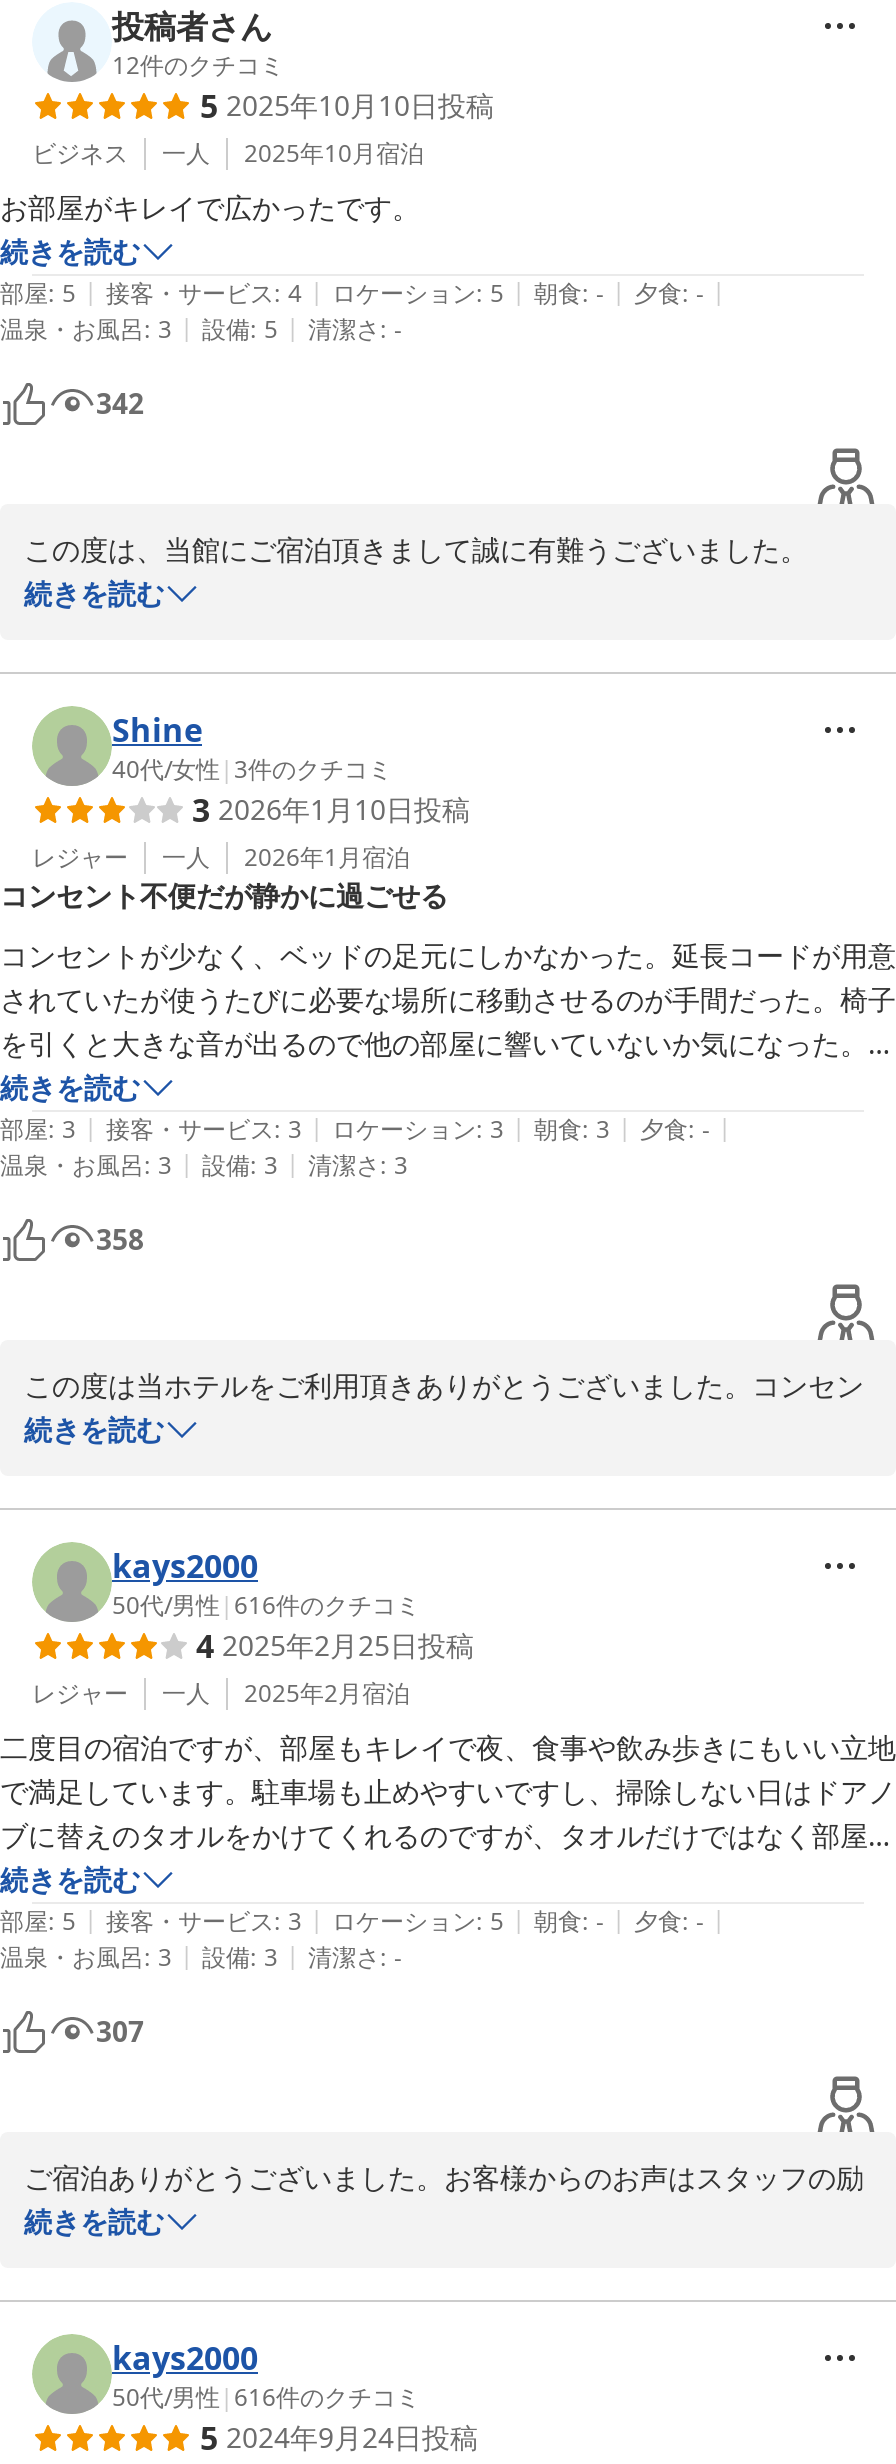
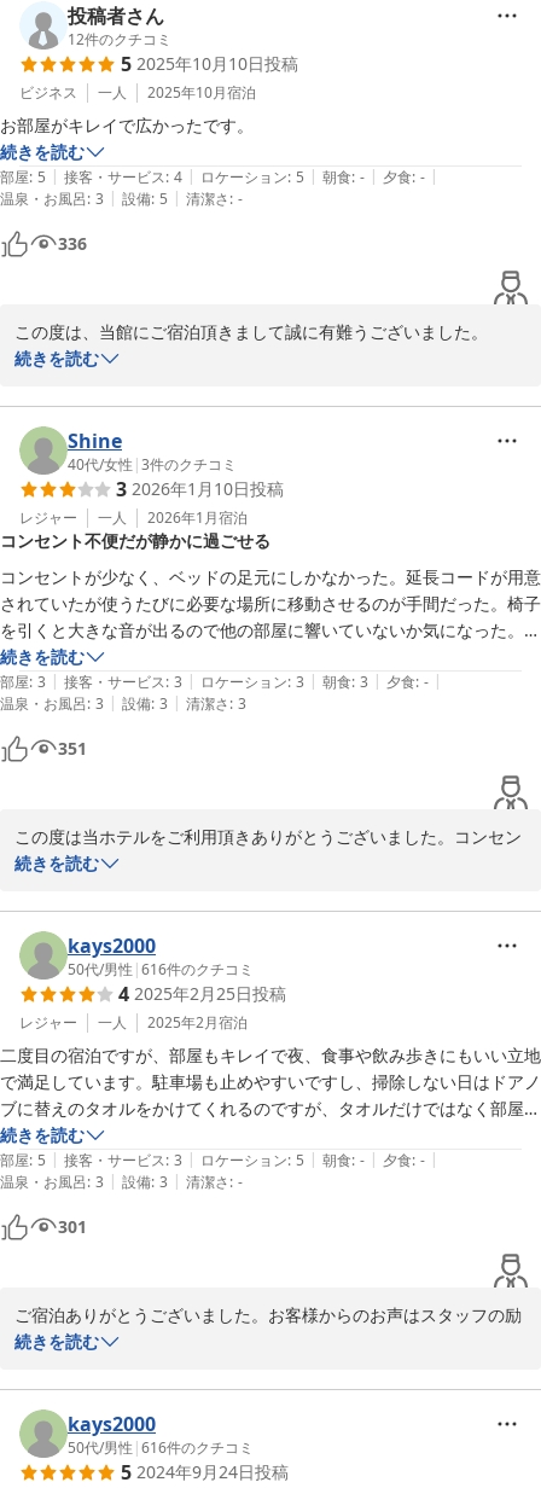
- 342
+ 336

- 358
+ 351

- 307
+ 301
